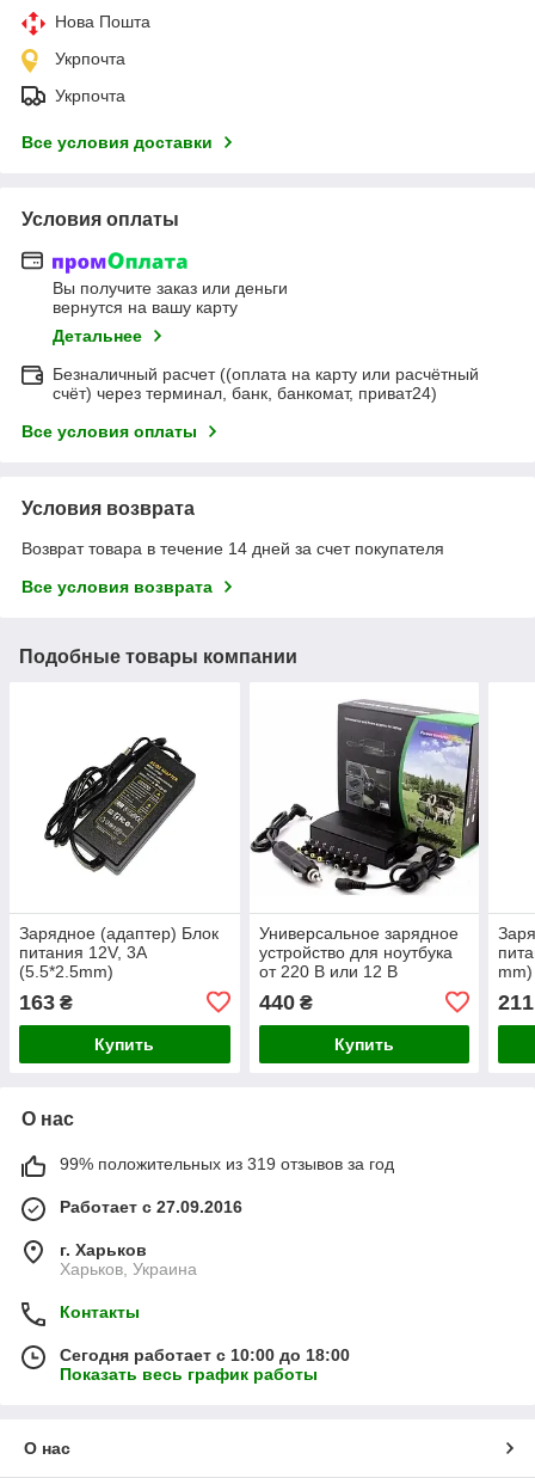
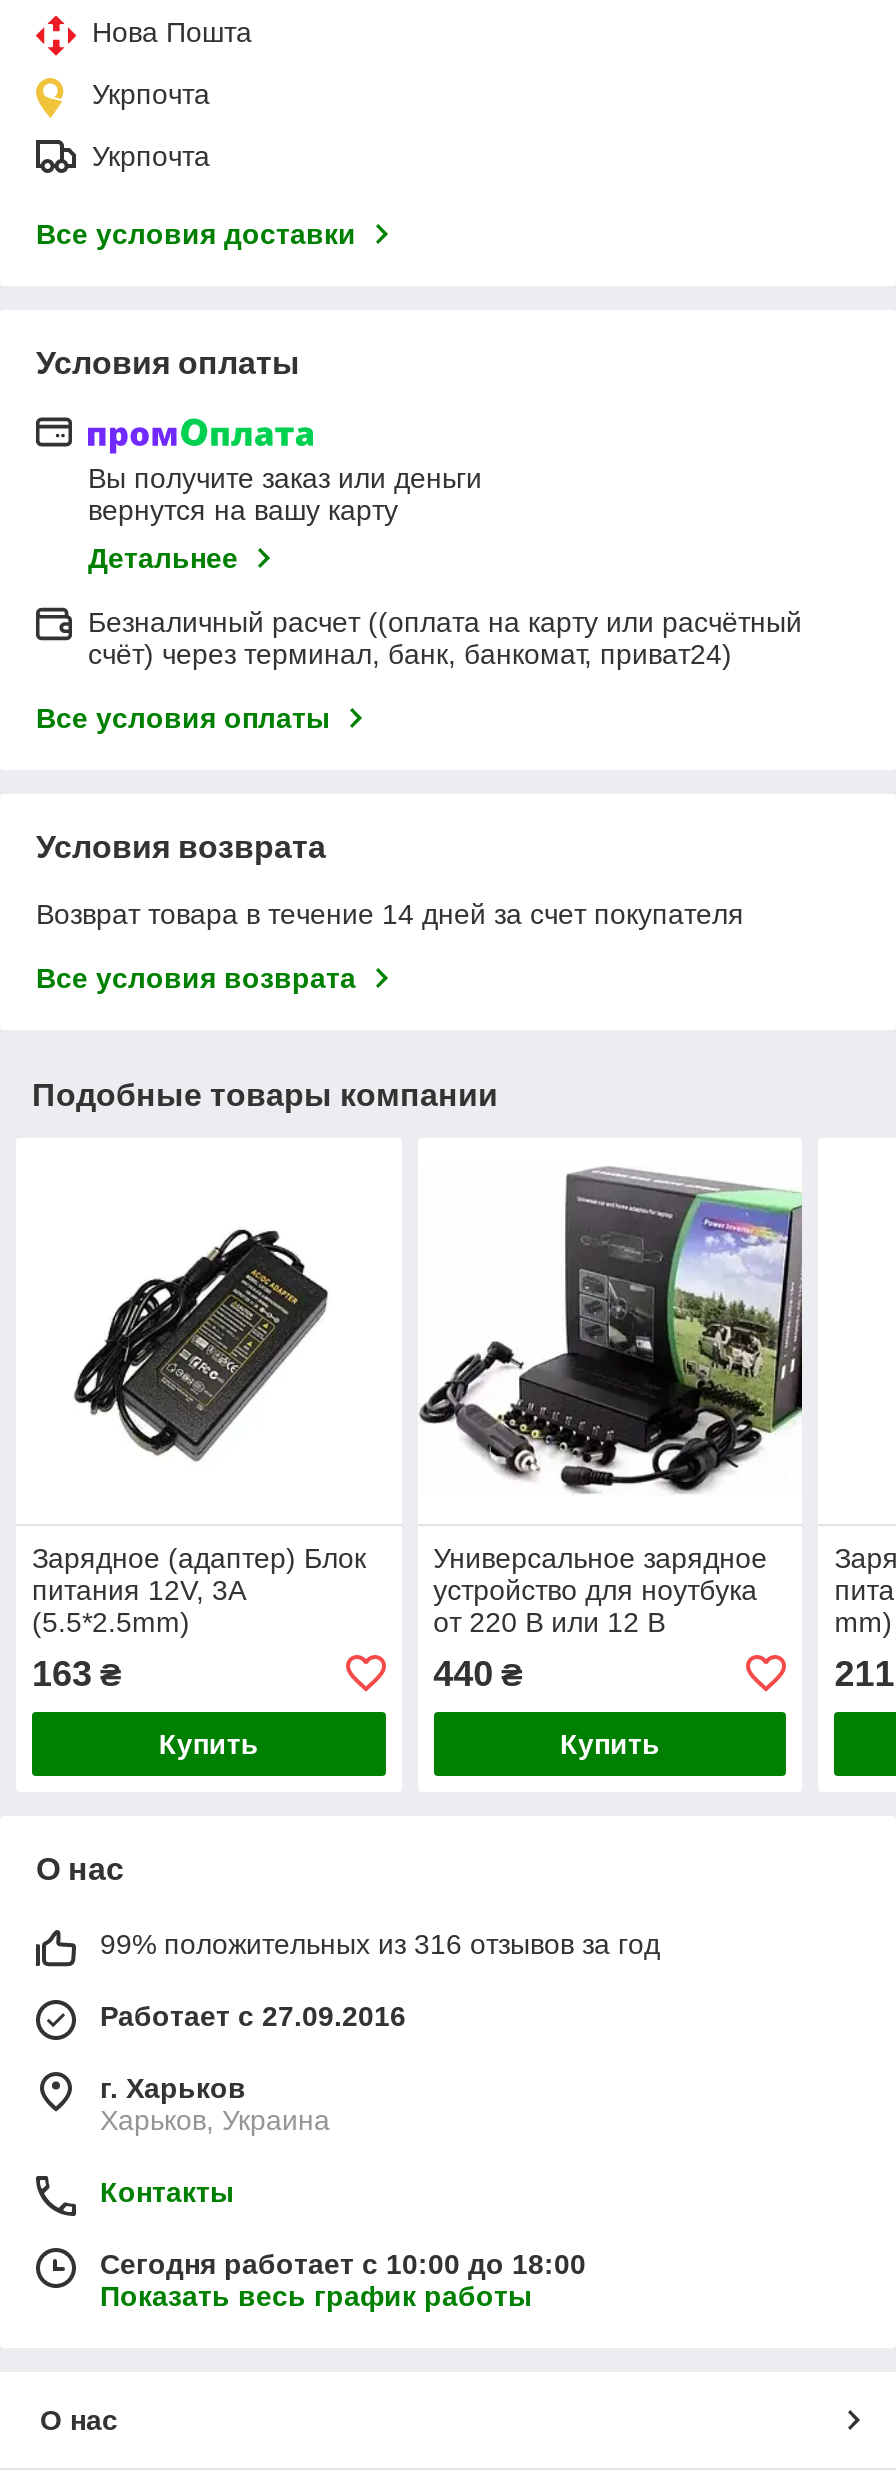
- 99% положительных из 319 отзывов за год
+ 99% положительных из 316 отзывов за год
